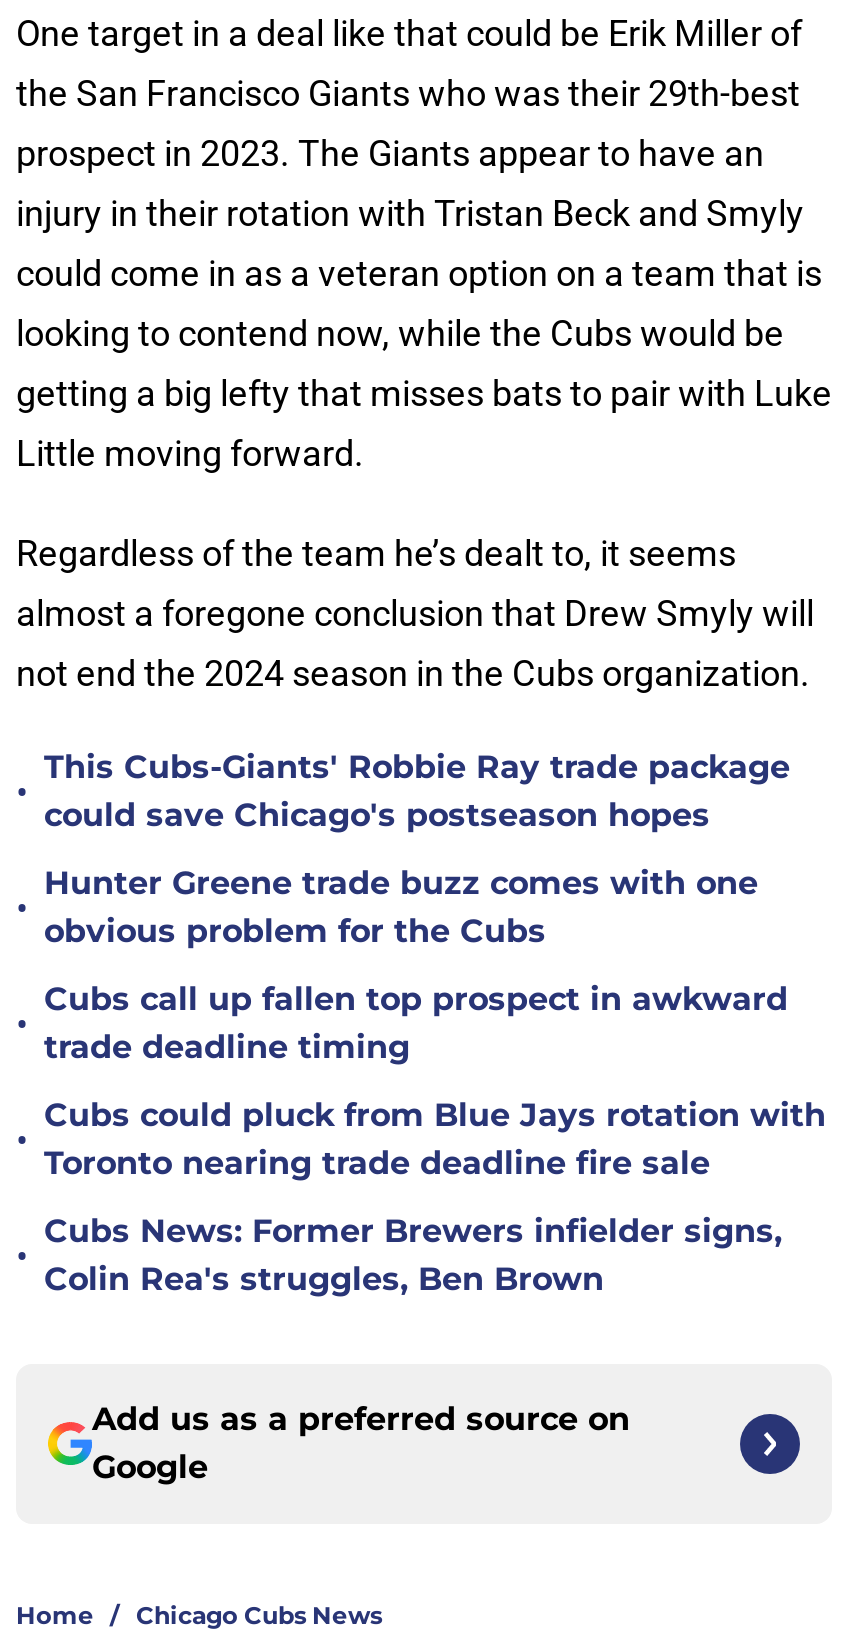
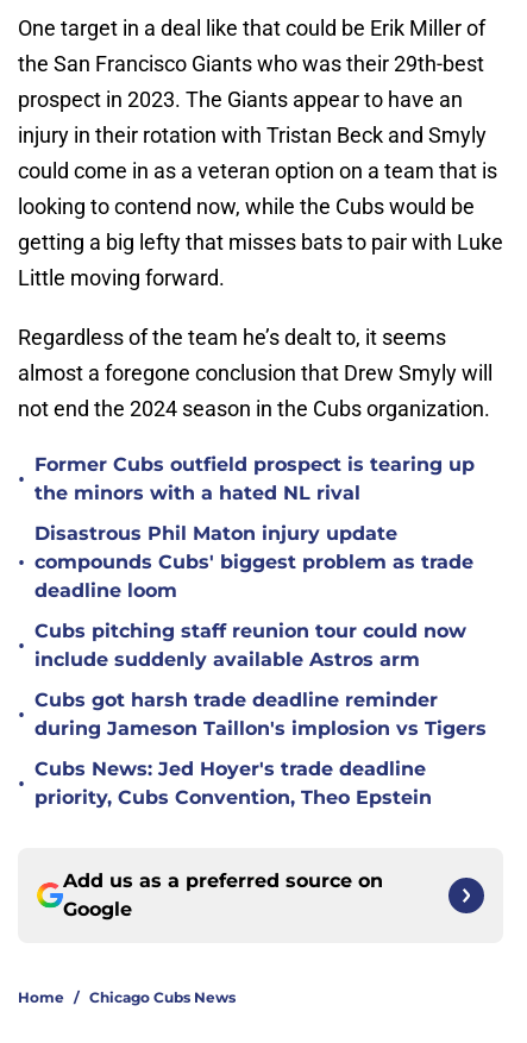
- This Cubs-Giants' Robbie Ray trade package
- could save Chicago's postseason hopes
+ Former Cubs outfield prospect is tearing up
+ the minors with a hated NL rival

- Hunter Greene trade buzz comes with one
- obvious problem for the Cubs
+ Disastrous Phil Maton injury update
+ compounds Cubs' biggest problem as trade
+ deadline loom

- Cubs call up fallen top prospect in awkward
- trade deadline timing
+ Cubs pitching staff reunion tour could now
+ include suddenly available Astros arm

- Cubs could pluck from Blue Jays rotation with
- Toronto nearing trade deadline fire sale
+ Cubs got harsh trade deadline reminder
+ during Jameson Taillon's implosion vs Tigers

- Cubs News: Former Brewers infielder signs,
- Colin Rea's struggles, Ben Brown
+ Cubs News: Jed Hoyer's trade deadline
+ priority, Cubs Convention, Theo Epstein
